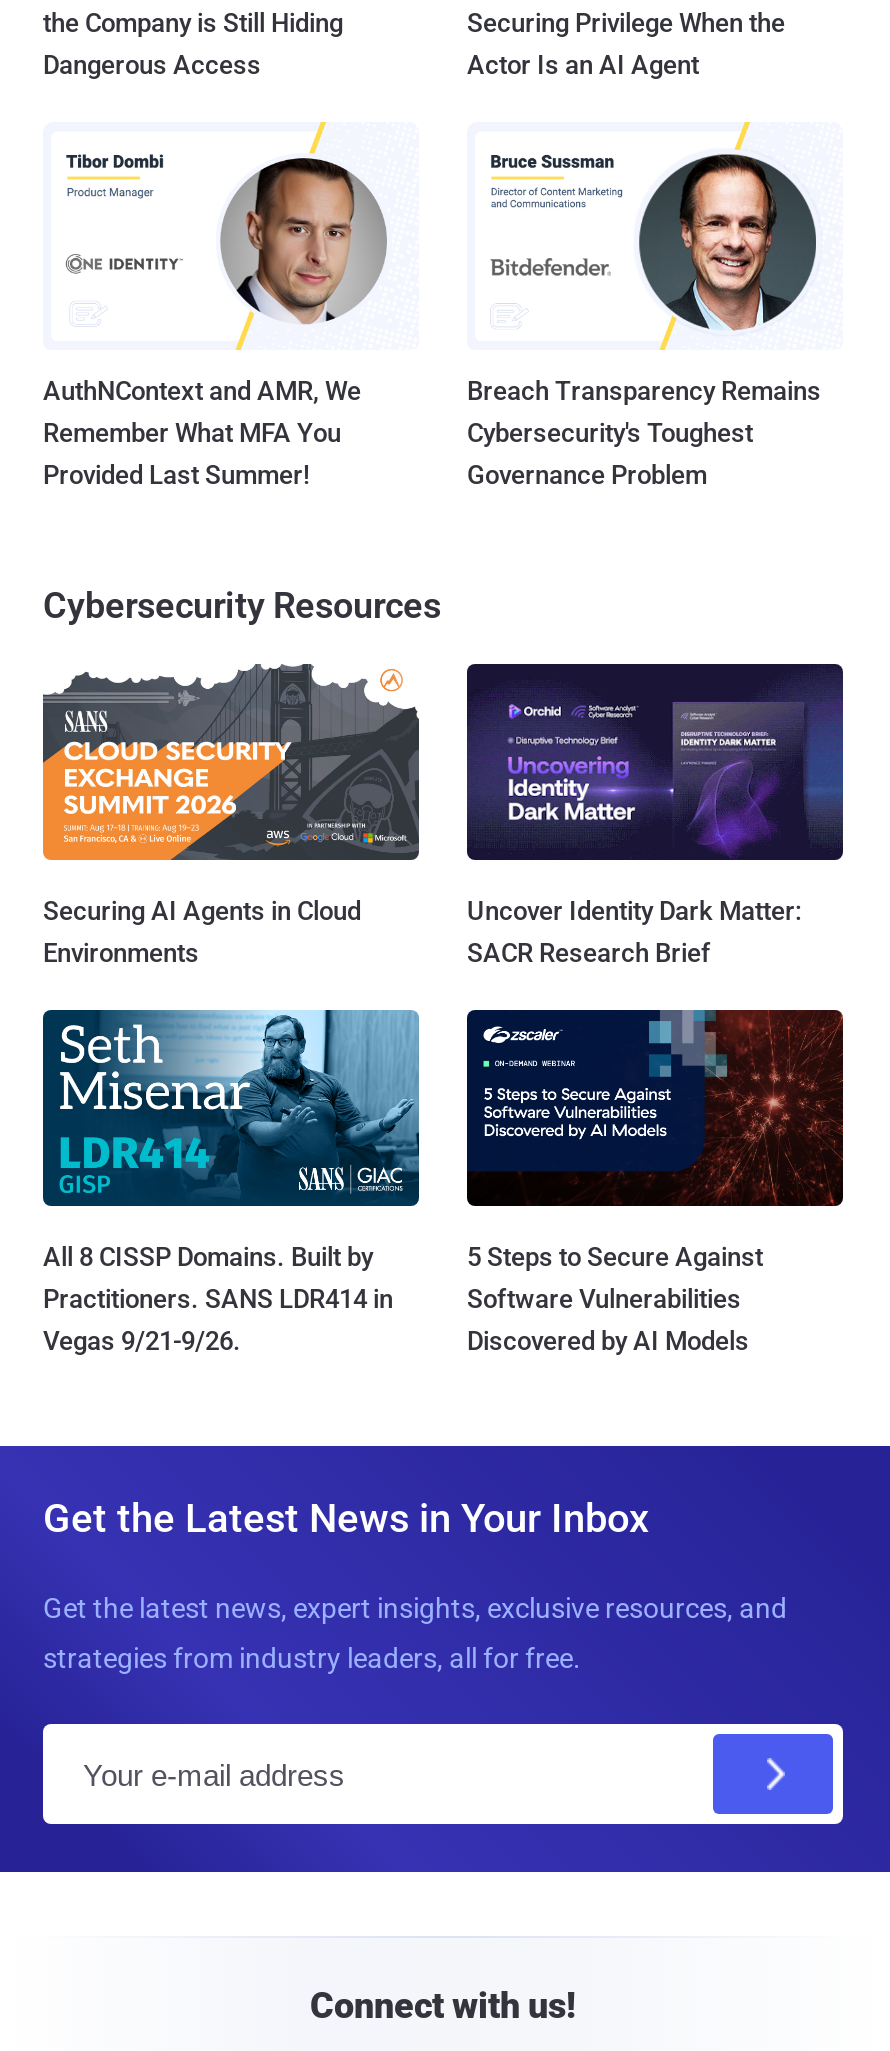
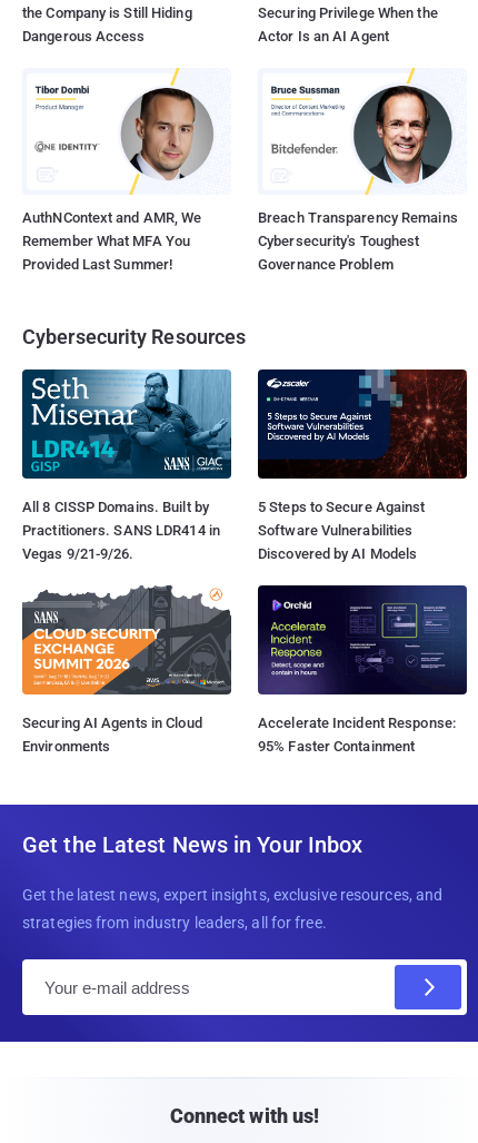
moved down: [image] | Securing AI Agents in Cloud | Environments

- [image]
- Uncover Identity Dark Matter:
- SACR Research Brief

moved up: [image] | All 8 CISSP Domains. Built by | Practitioners. SANS LDR414 in | Vegas 9/21-9/26. | 5 Steps to Secure Against | Software Vulnerabilities | Discovered by AI Models

+ [image]
+ Accelerate Incident Response:
+ 95% Faster Containment
